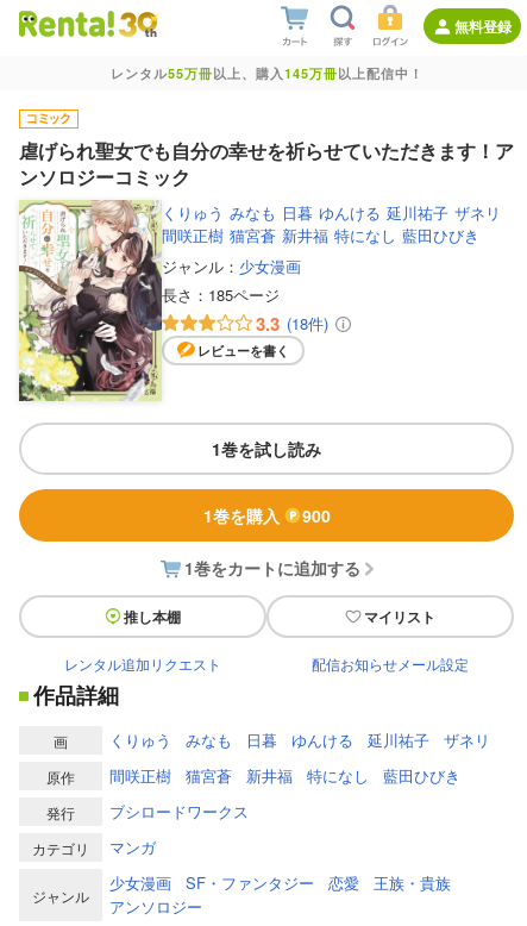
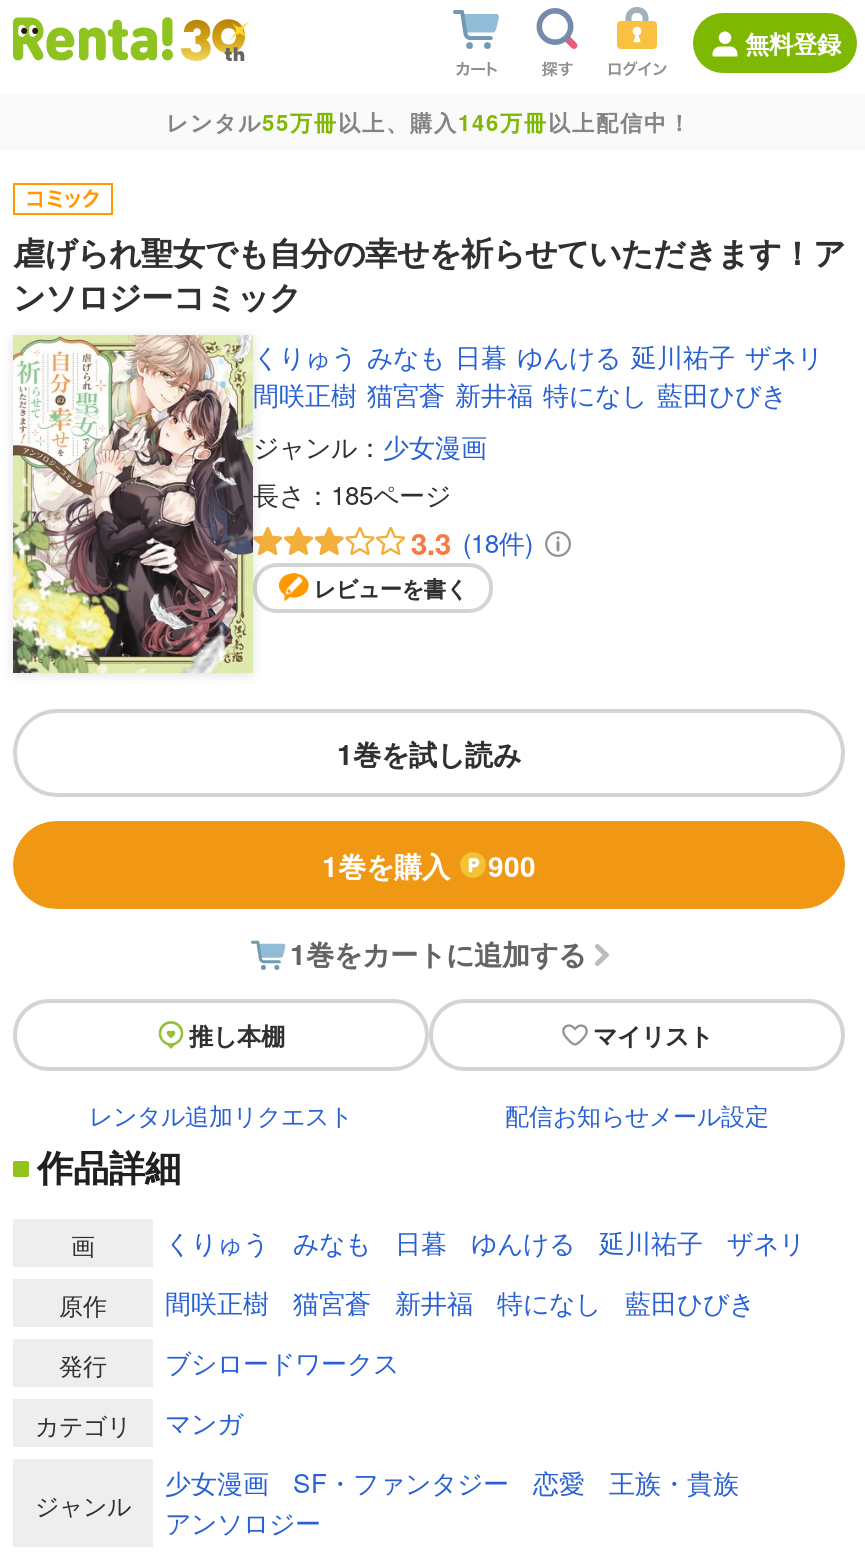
- レンタル55万冊以上、購入145万冊以上配信中！
+ レンタル55万冊以上、購入146万冊以上配信中！
